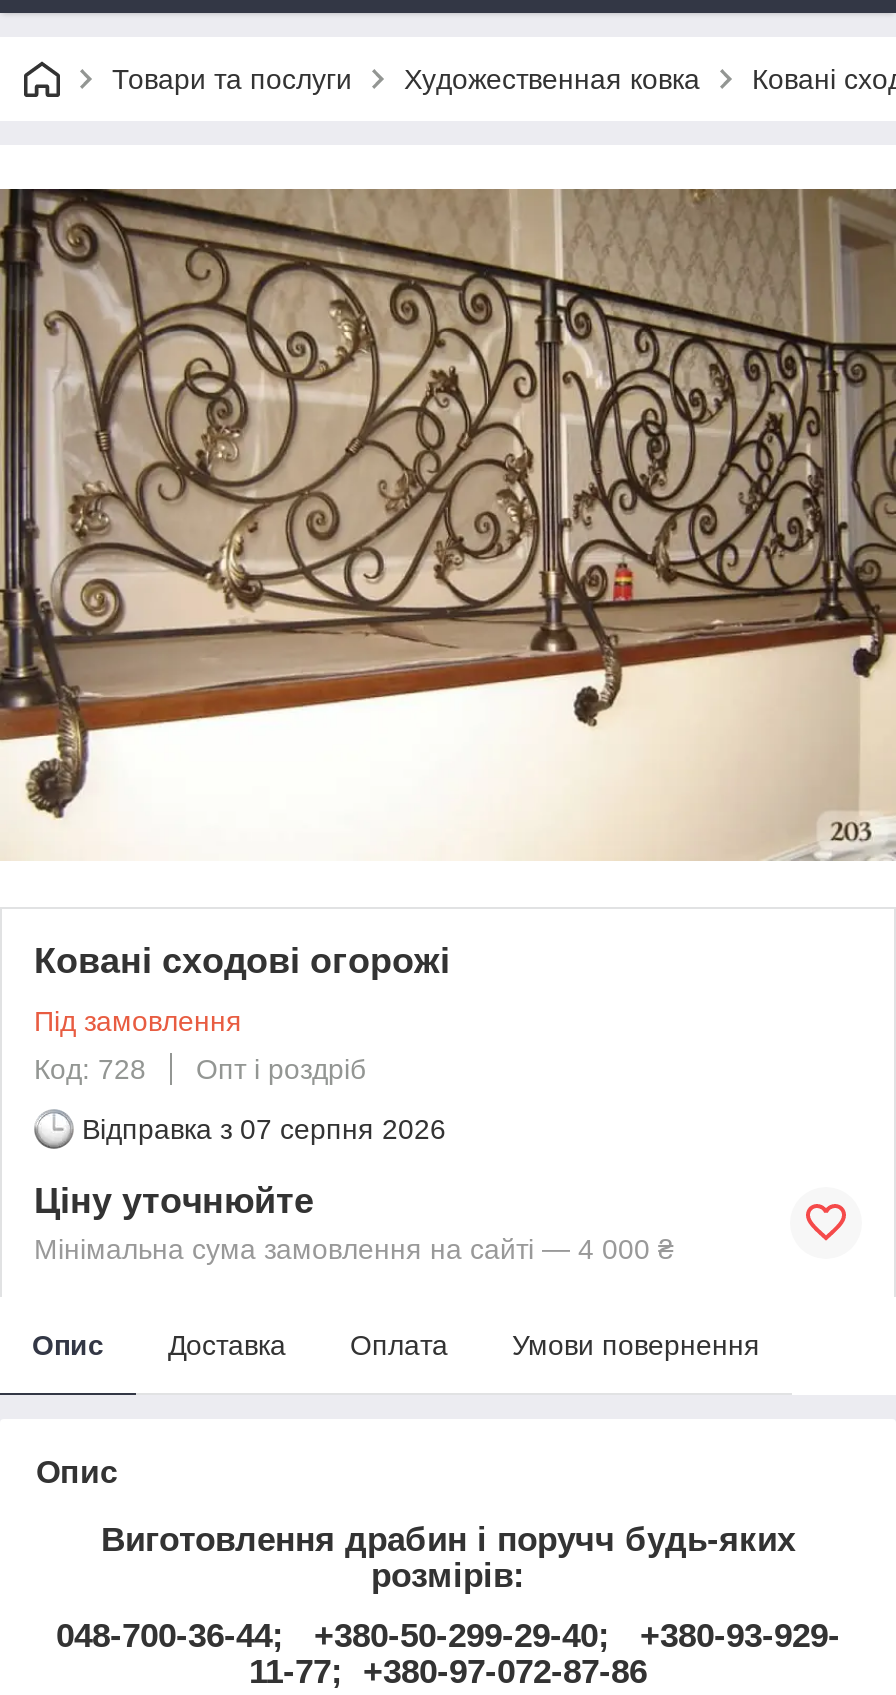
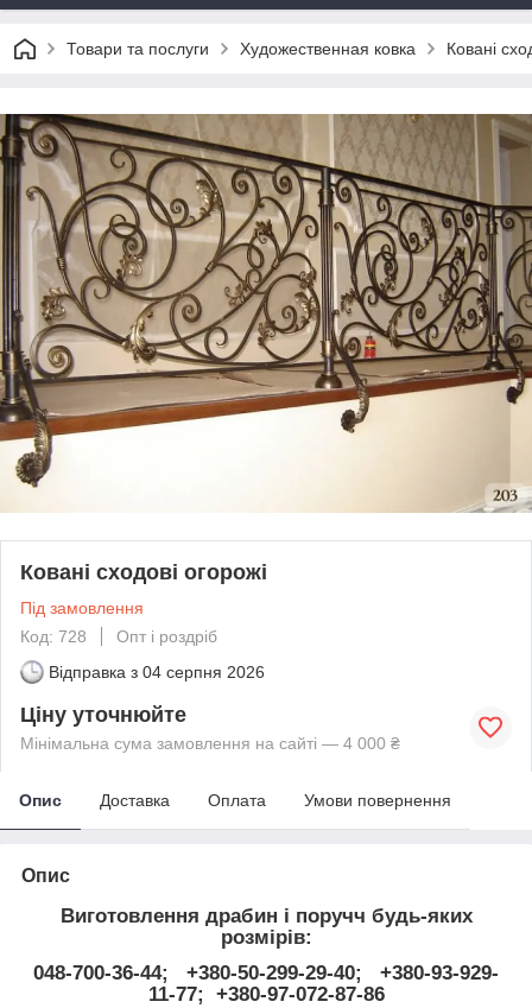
- Відправка з 07 серпня 2026
+ Відправка з 04 серпня 2026
